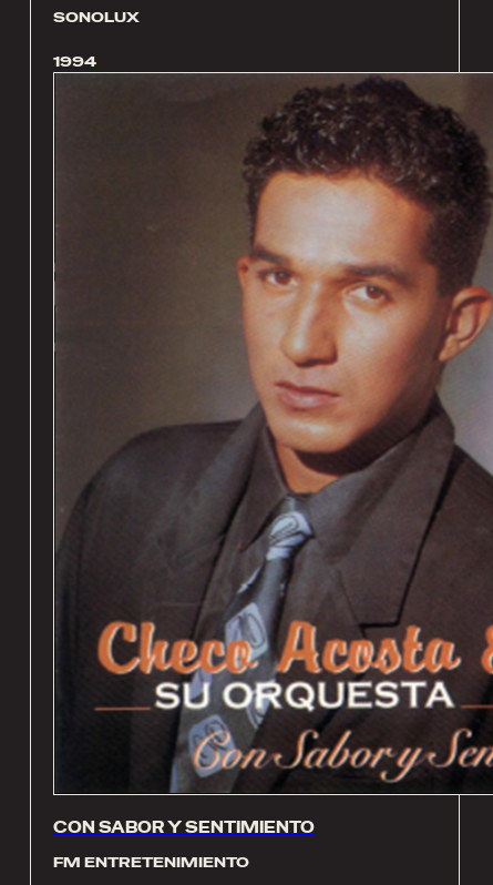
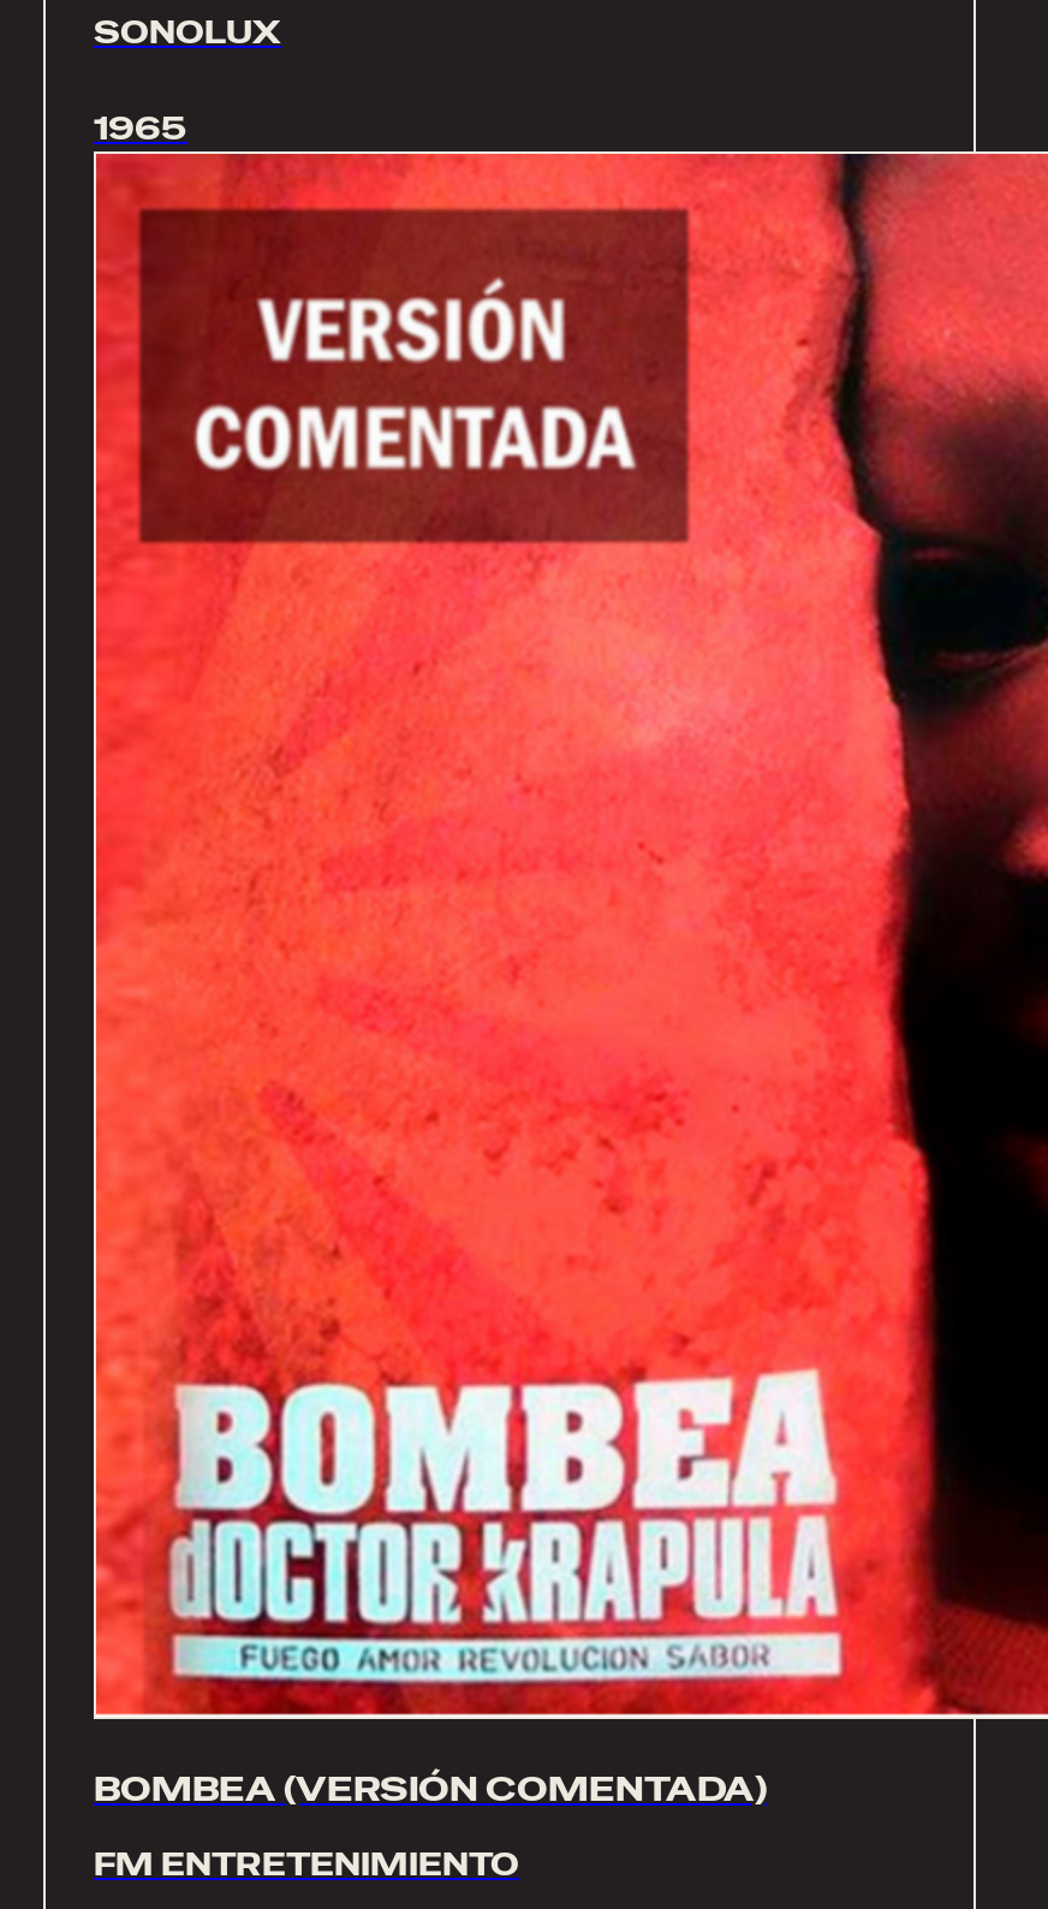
- 1994
+ 1965

- [image]
- CON SABOR Y SENTIMIENTO
+ [image]
+ BOMBEA (VERSIÓN COMENTADA)
